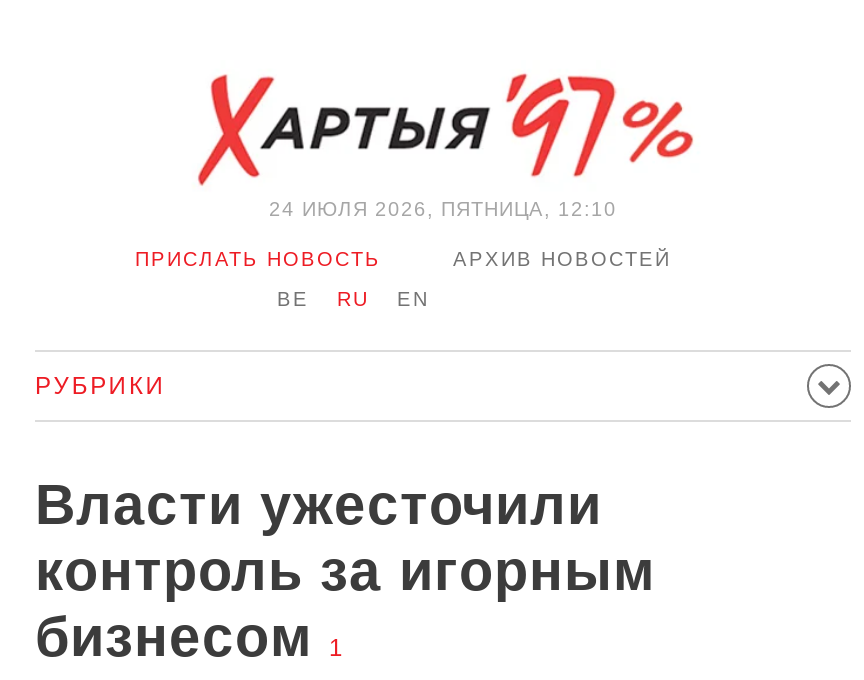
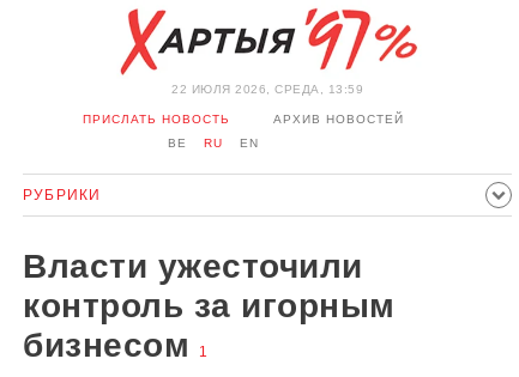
- 24 ИЮЛЯ 2026, ПЯТНИЦА, 12:10
+ 22 ИЮЛЯ 2026, СРЕДА, 13:59
